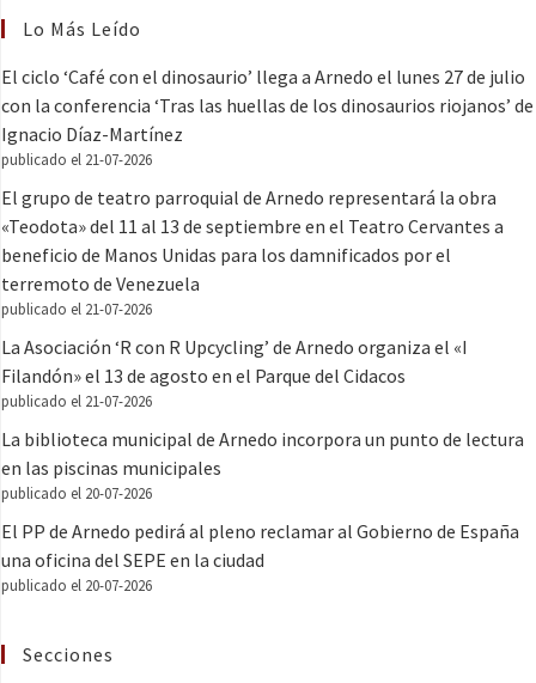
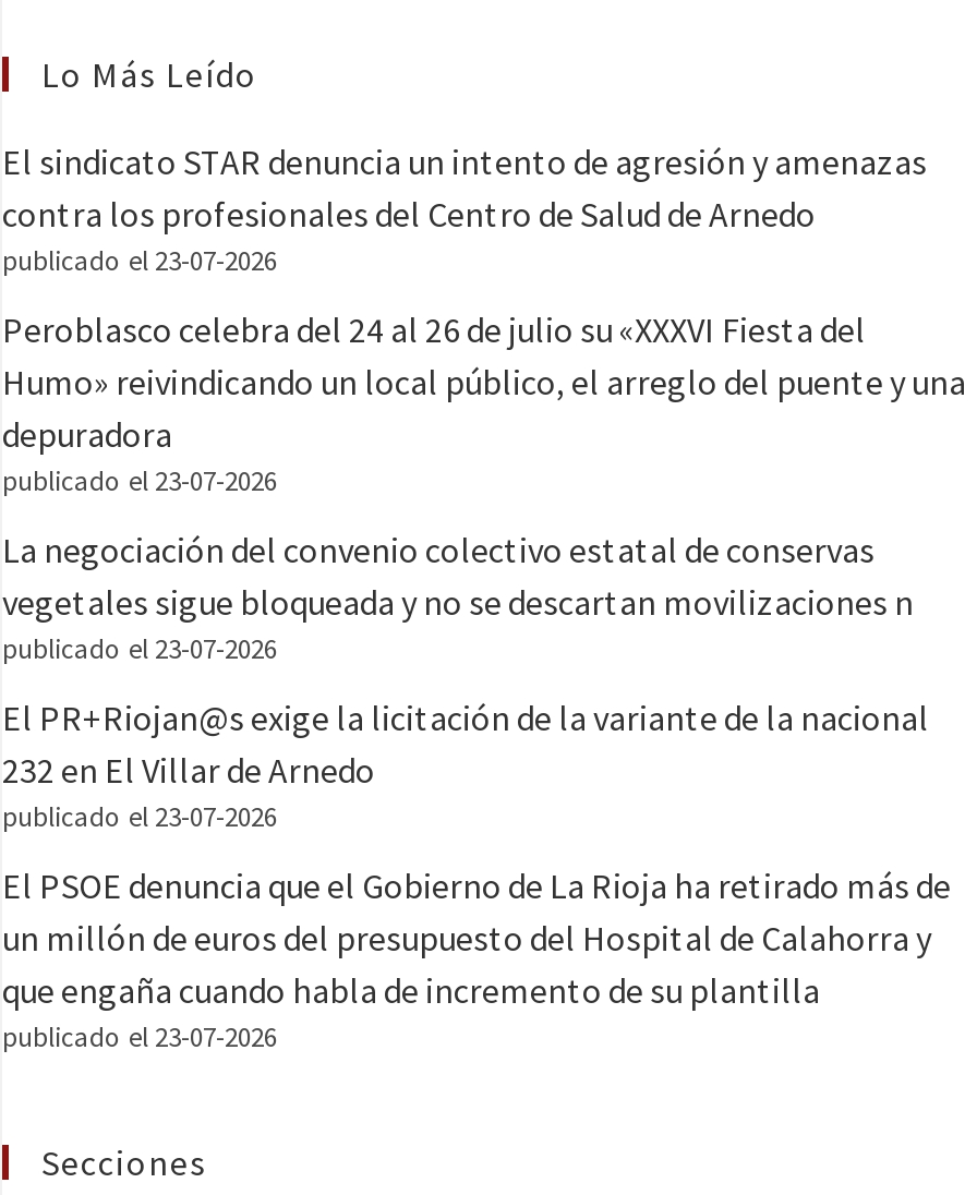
- El ciclo ‘Café con el dinosaurio’ llega a Arnedo el lunes 27 de julio
- con la conferencia ‘Tras las huellas de los dinosaurios riojanos’ de
- Ignacio Díaz-Martínez
- publicado el 21-07-2026
+ El sindicato STAR denuncia un intento de agresión y amenazas
+ contra los profesionales del Centro de Salud de Arnedo
+ publicado el 23-07-2026

- El grupo de teatro parroquial de Arnedo representará la obra
- «Teodota» del 11 al 13 de septiembre en el Teatro Cervantes a
- beneficio de Manos Unidas para los damnificados por el
- terremoto de Venezuela
- publicado el 21-07-2026
+ Peroblasco celebra del 24 al 26 de julio su «XXXVI Fiesta del
+ Humo» reivindicando un local público, el arreglo del puente y una
+ depuradora
+ publicado el 23-07-2026

- La Asociación ‘R con R Upcycling’ de Arnedo organiza el «I
- Filandón» el 13 de agosto en el Parque del Cidacos
- publicado el 21-07-2026
+ La negociación del convenio colectivo estatal de conservas
+ vegetales sigue bloqueada y no se descartan movilizaciones n
+ publicado el 23-07-2026

- La biblioteca municipal de Arnedo incorpora un punto de lectura
- en las piscinas municipales
- publicado el 20-07-2026
+ El PR+Riojan@s exige la licitación de la variante de la nacional
+ 232 en El Villar de Arnedo
+ publicado el 23-07-2026

- El PP de Arnedo pedirá al pleno reclamar al Gobierno de España
- una oficina del SEPE en la ciudad
- publicado el 20-07-2026
+ El PSOE denuncia que el Gobierno de La Rioja ha retirado más de
+ un millón de euros del presupuesto del Hospital de Calahorra y
+ que engaña cuando habla de incremento de su plantilla
+ publicado el 23-07-2026
